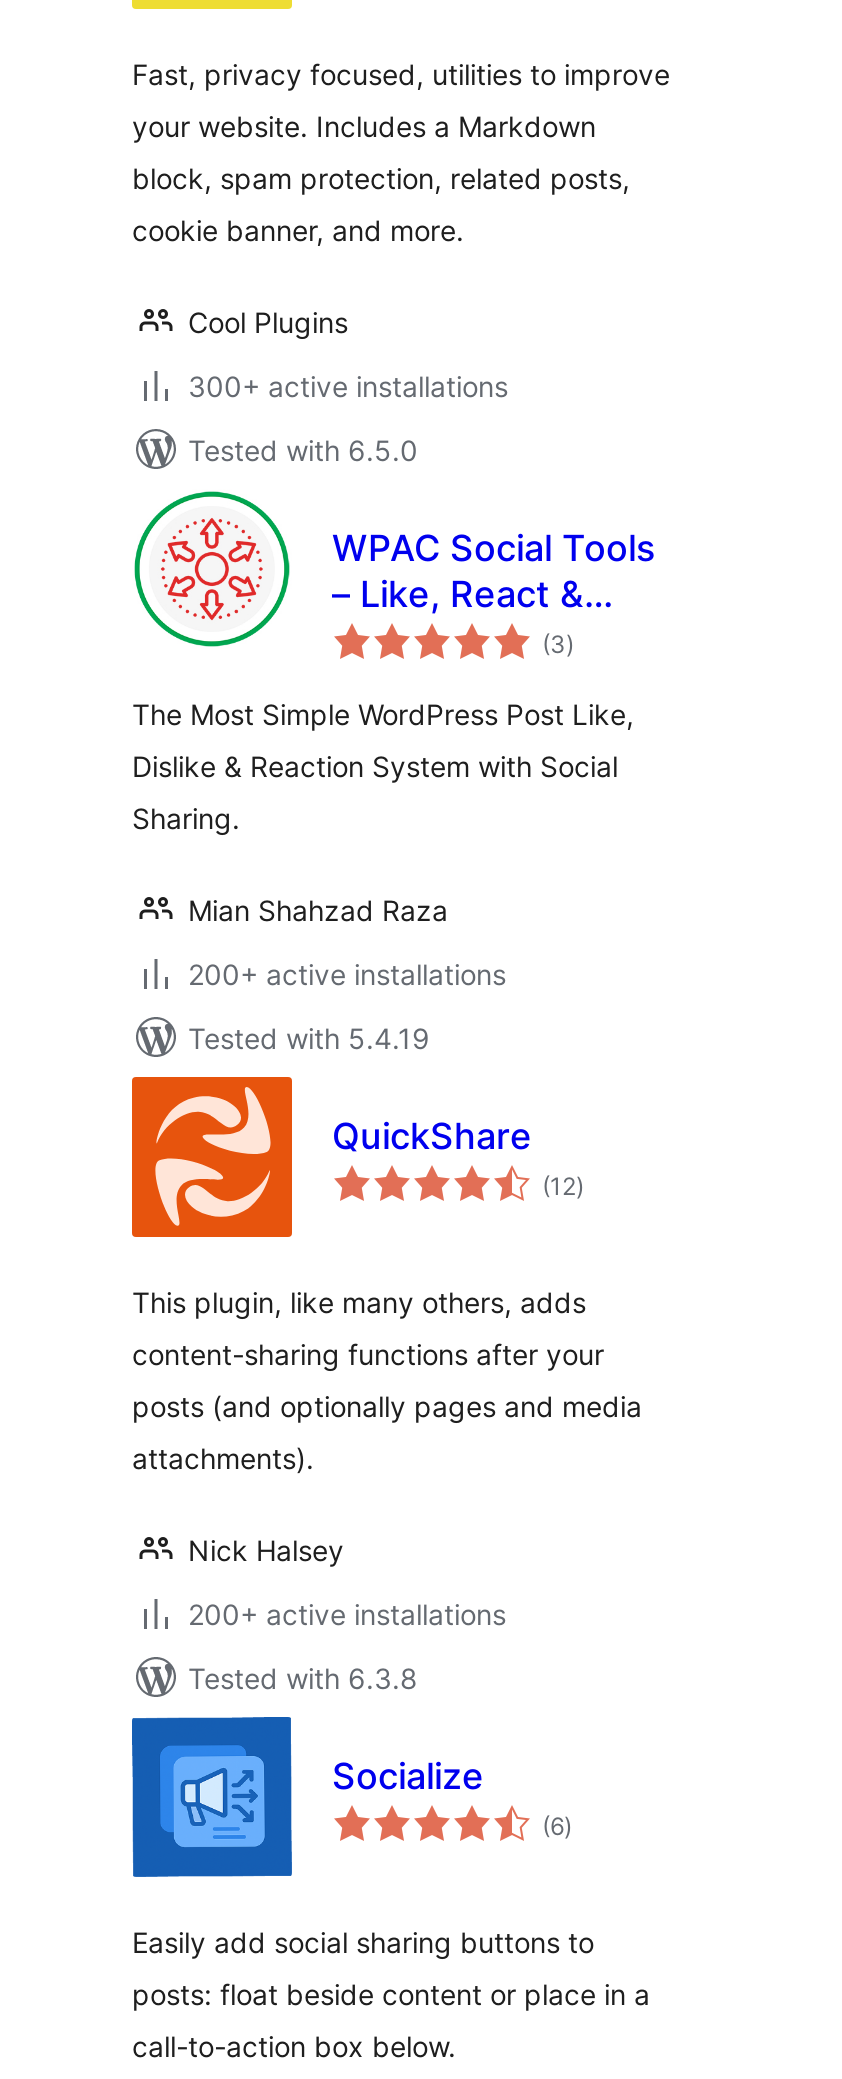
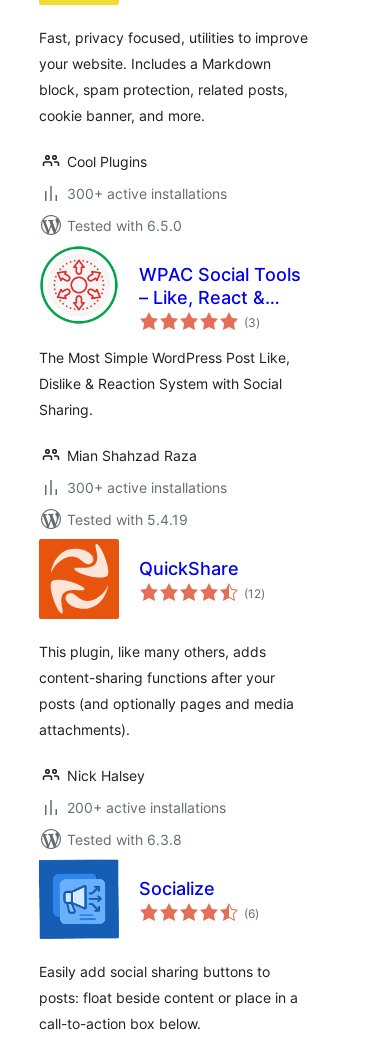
- 200+ active installations
+ 300+ active installations
